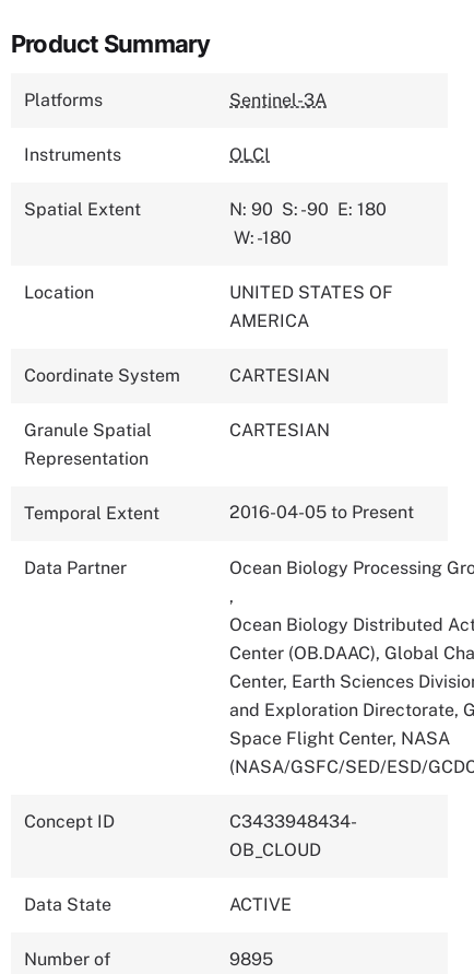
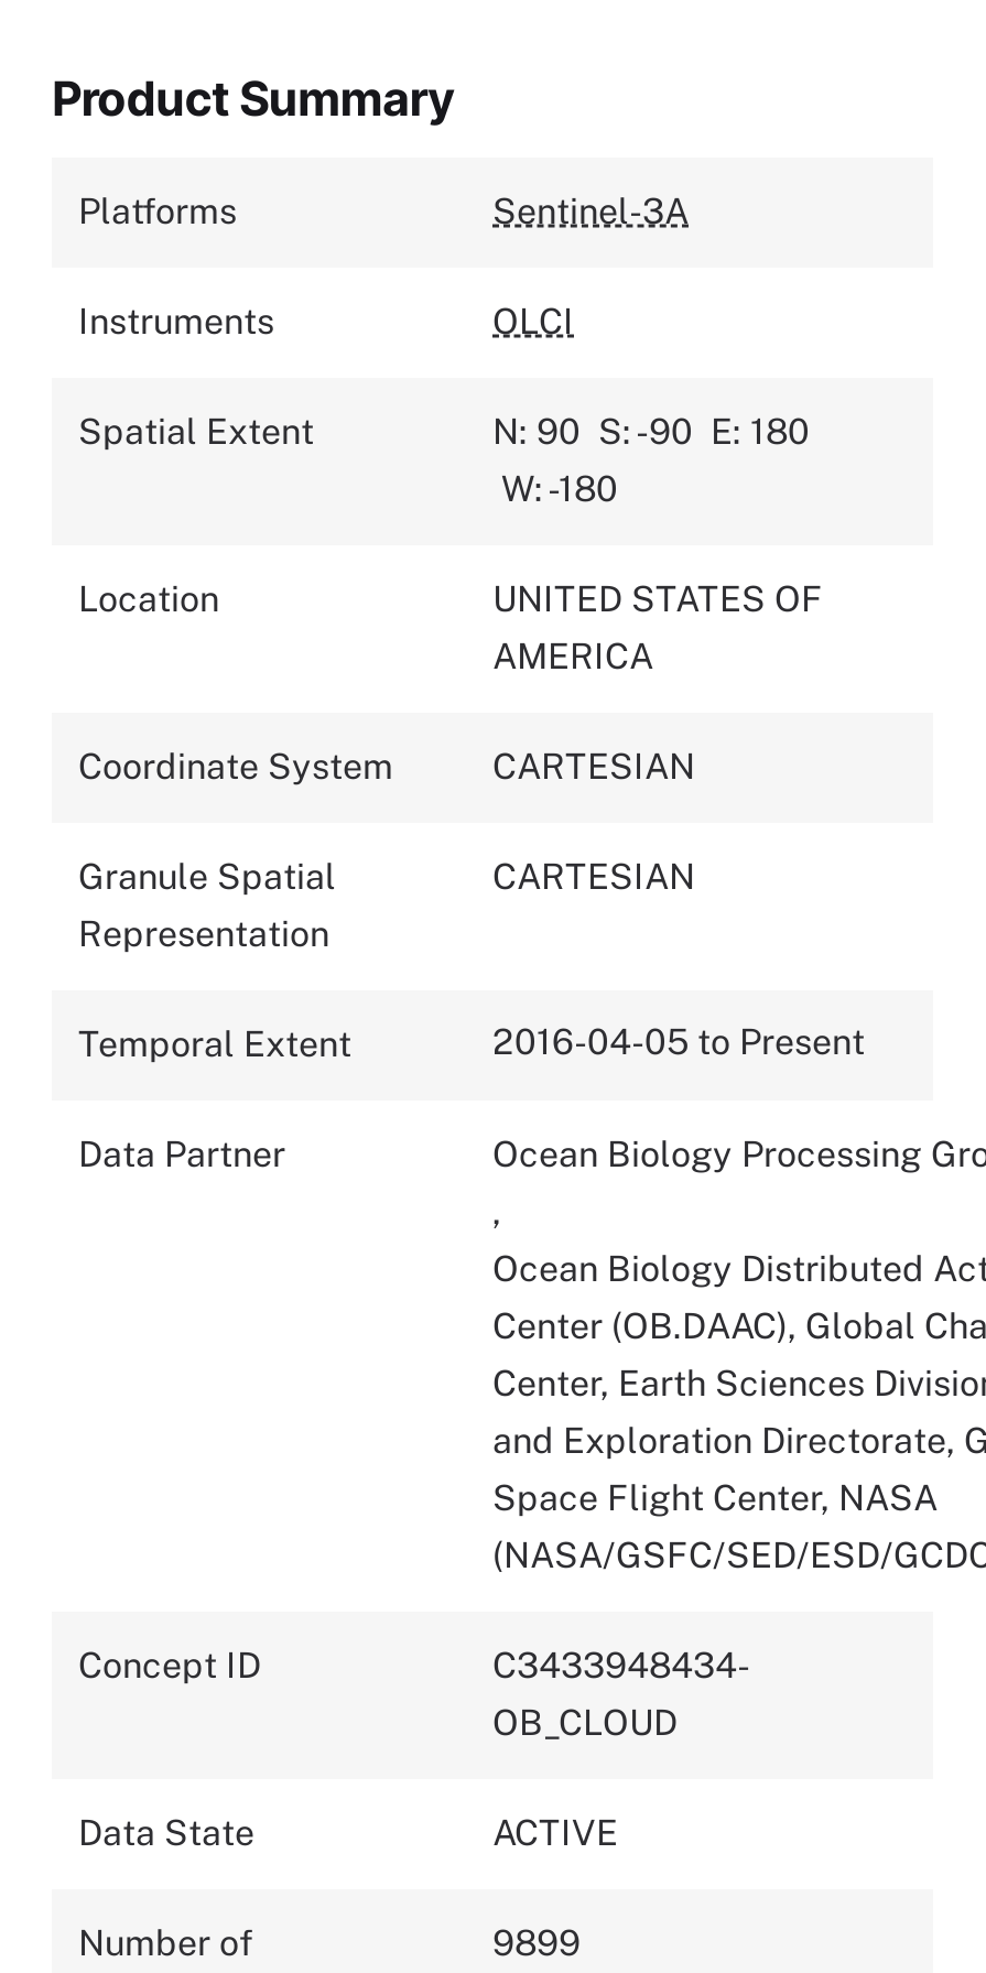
- 9895
+ 9899
